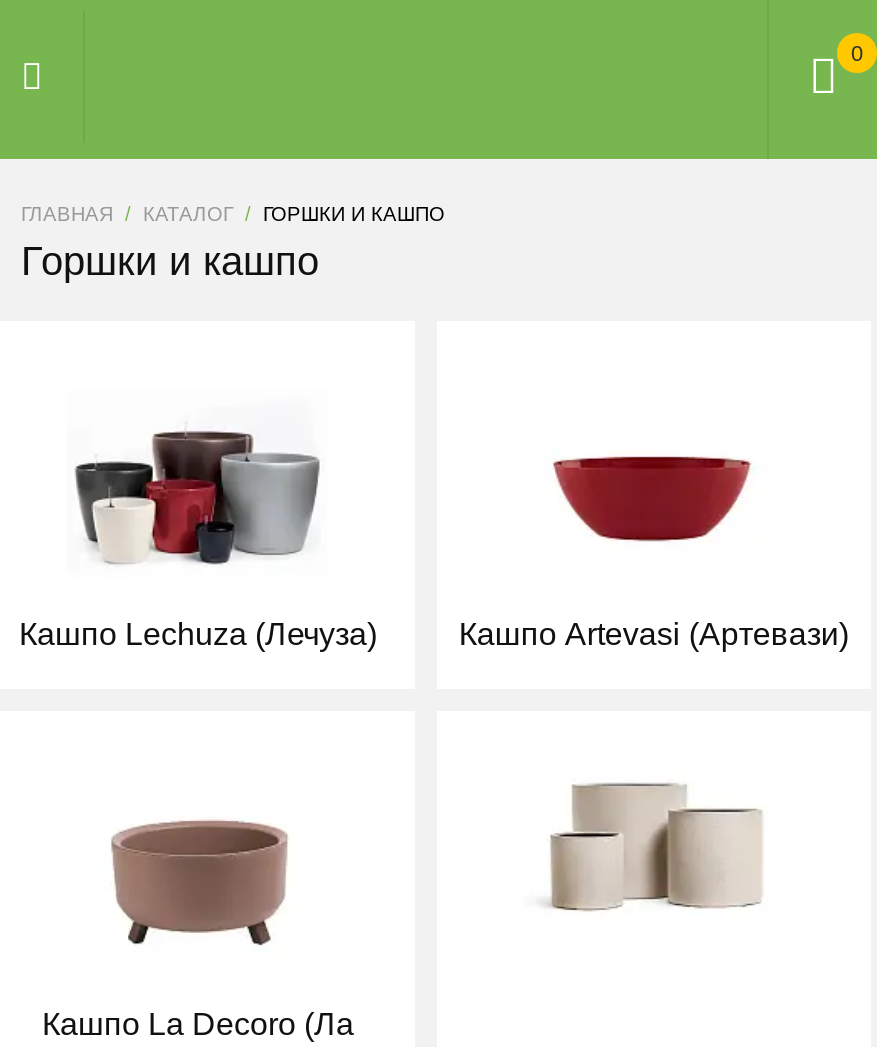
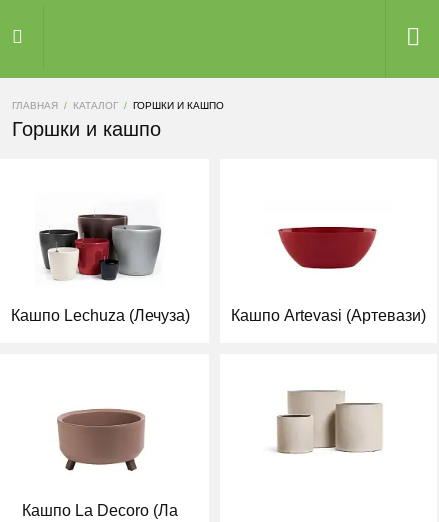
- 0
